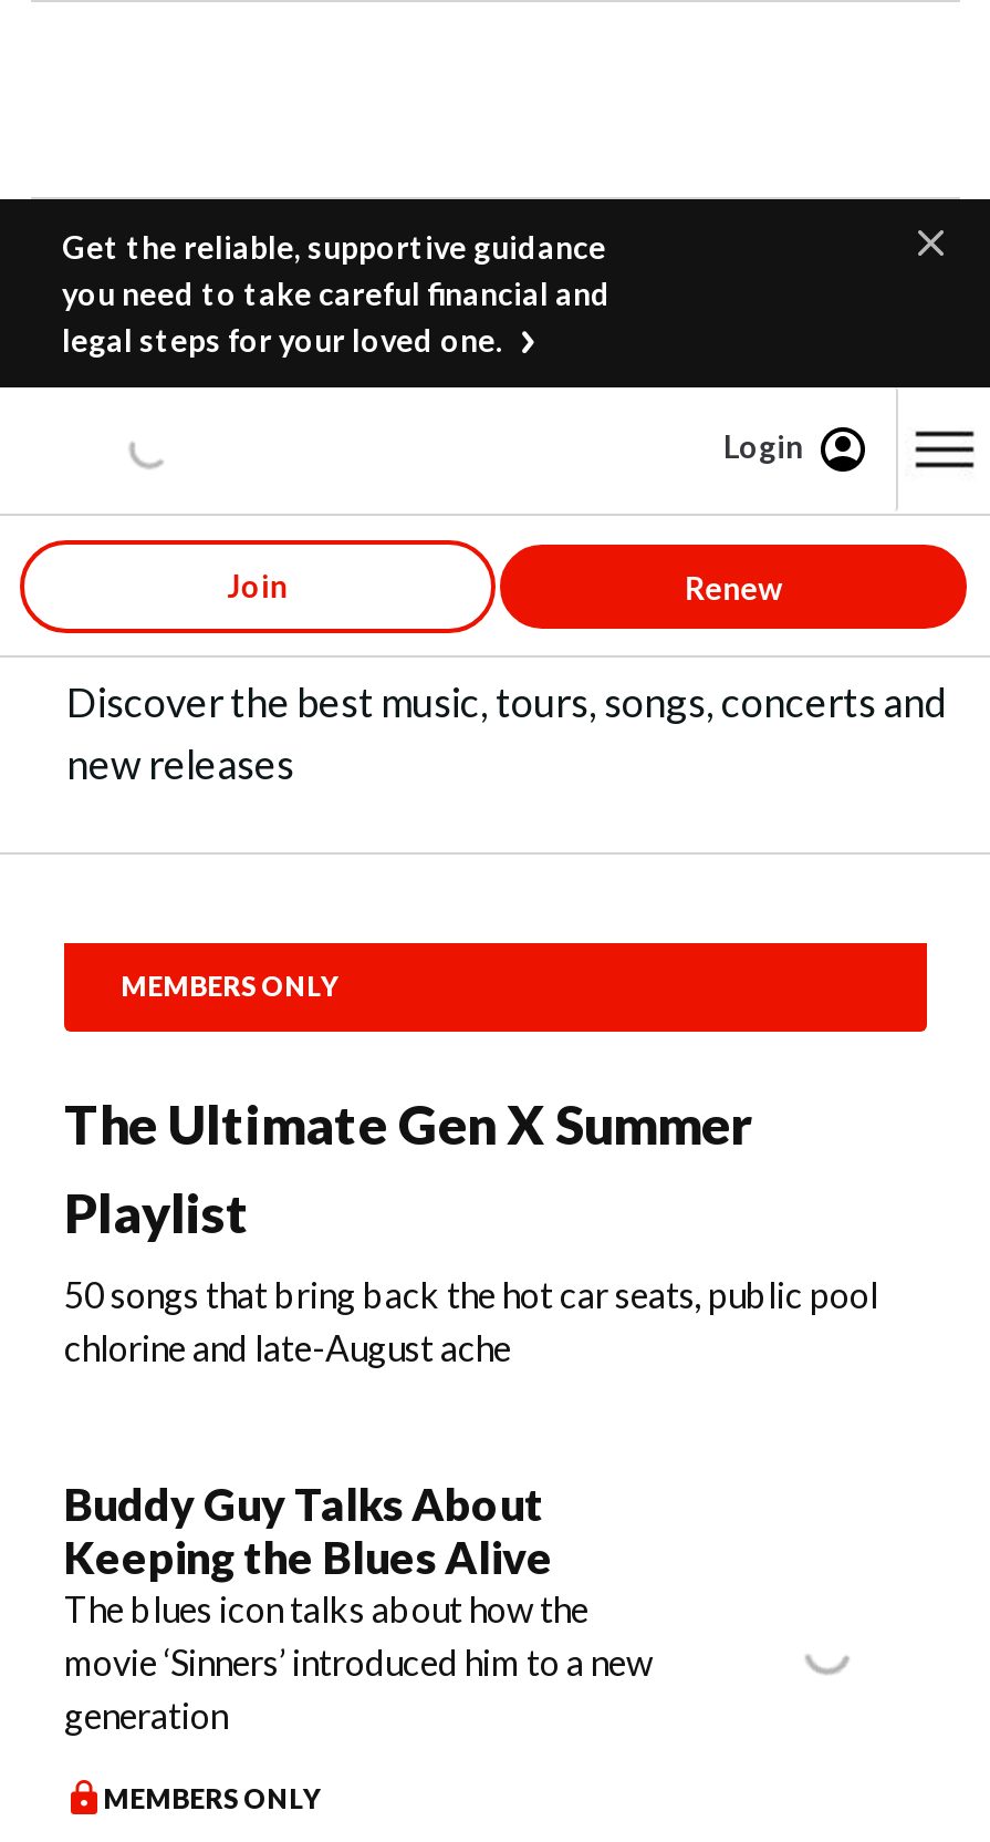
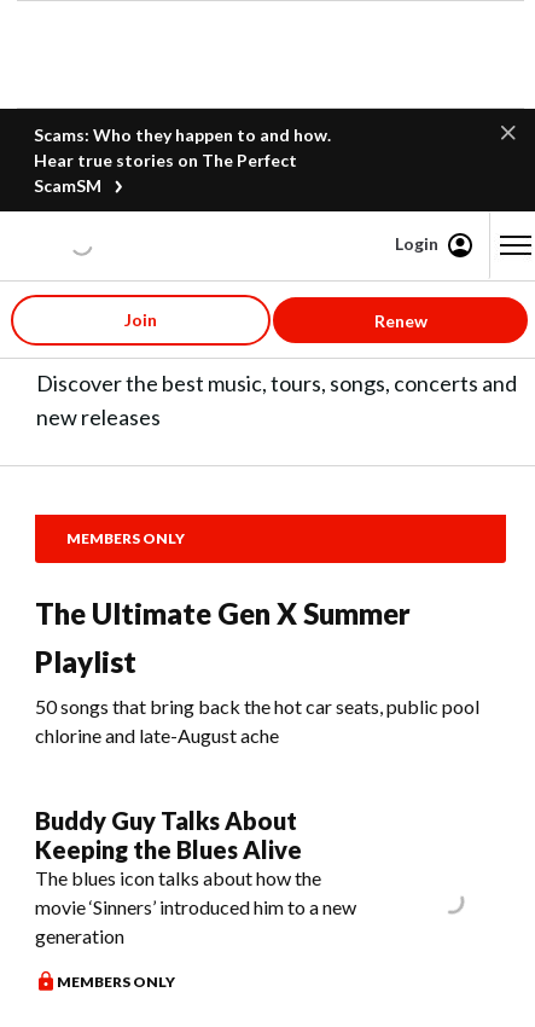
- Get the reliable, supportive guidance
- you need to take careful financial and
- legal steps for your loved one.
+ Scams: Who they happen to and how.
+ Hear true stories on The Perfect
+ ScamSM
